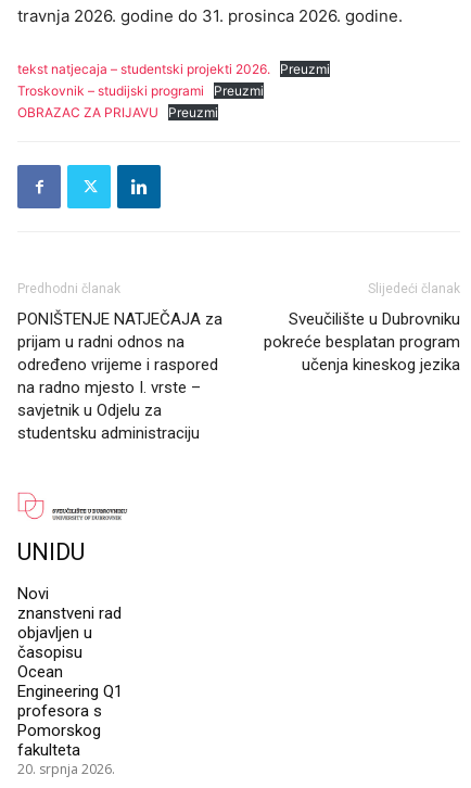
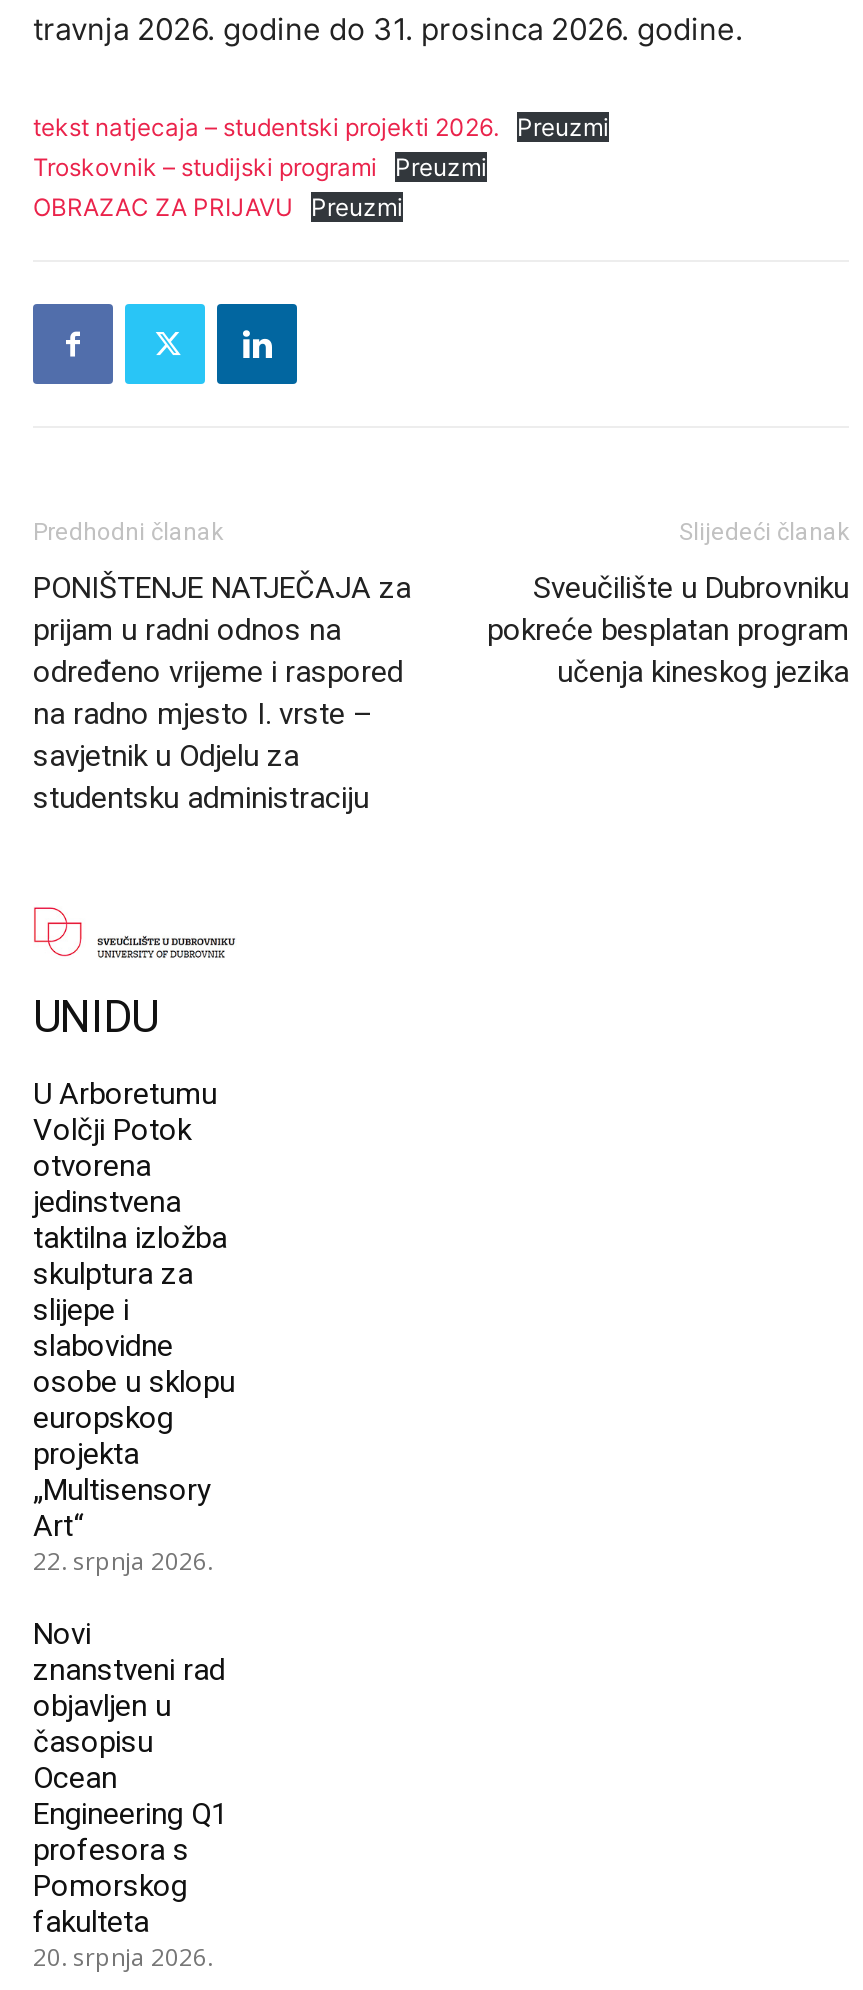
+ U Arboretumu
+ Volčji Potok
+ otvorena
+ jedinstvena
+ taktilna izložba
+ skulptura za
+ slijepe i
+ slabovidne
+ osobe u sklopu
+ europskog
+ projekta
+ „Multisensory
+ Art“
+ 22. srpnja 2026.
